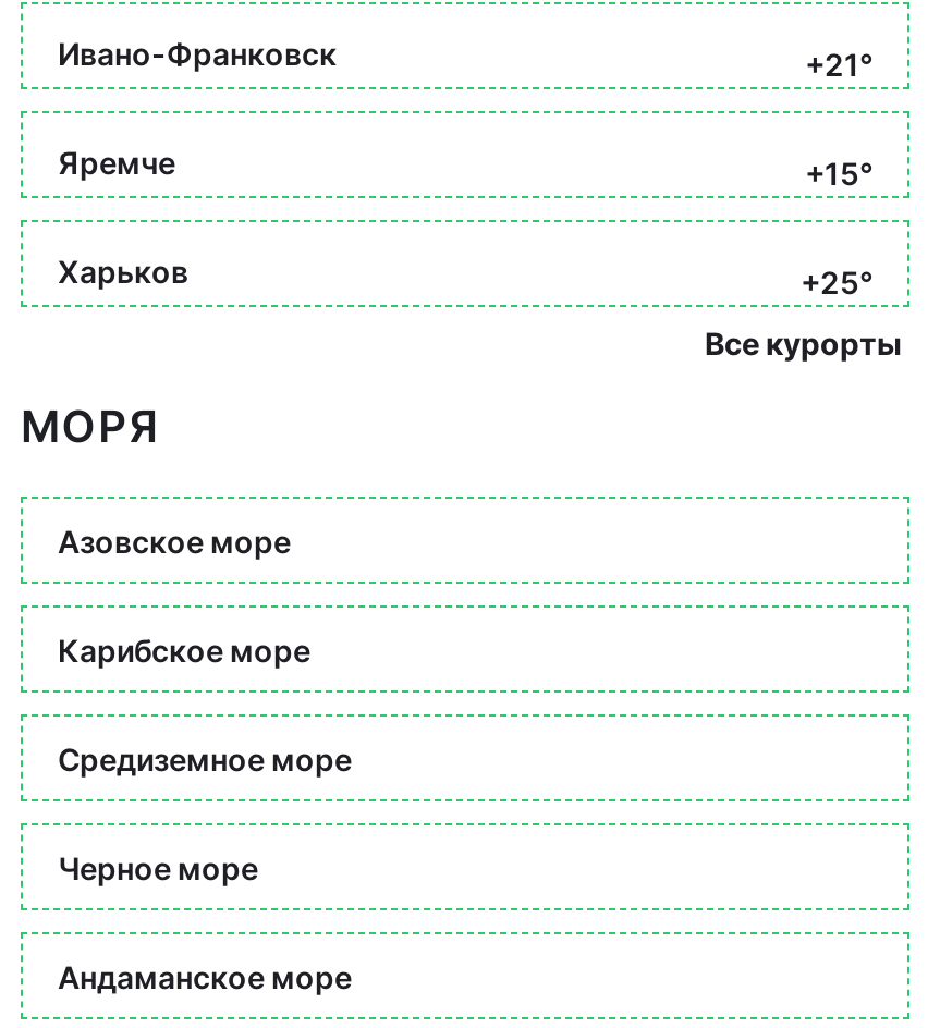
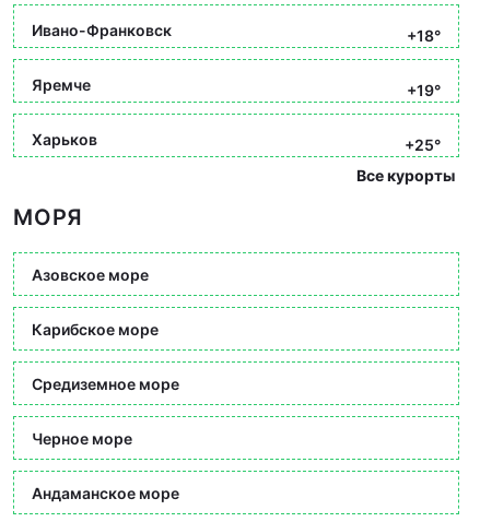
- +21°
+ +18°

- +15°
+ +19°
